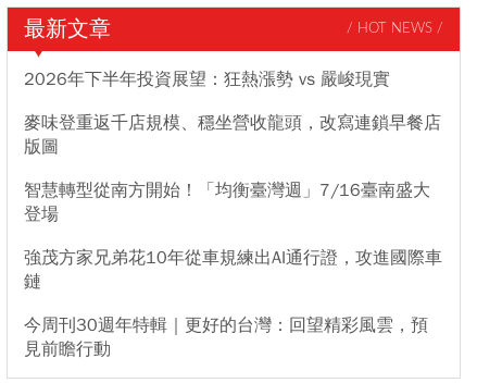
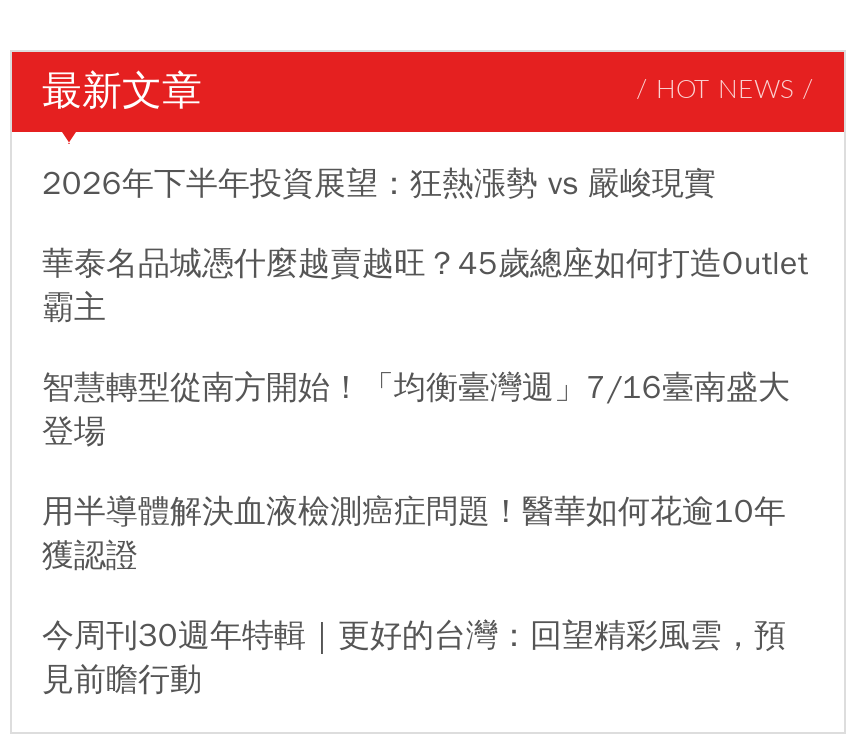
- 麥味登重返千店規模、穩坐營收龍頭，改寫連鎖早餐店
- 版圖
+ 華泰名品城憑什麼越賣越旺？45歲總座如何打造Outlet
+ 霸主

- 強茂方家兄弟花10年從車規練出AI通行證，攻進國際車
- 鏈
+ 用半導體解決血液檢測癌症問題！醫華如何花逾10年
+ 獲認證
